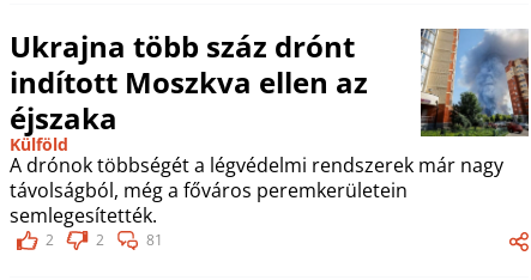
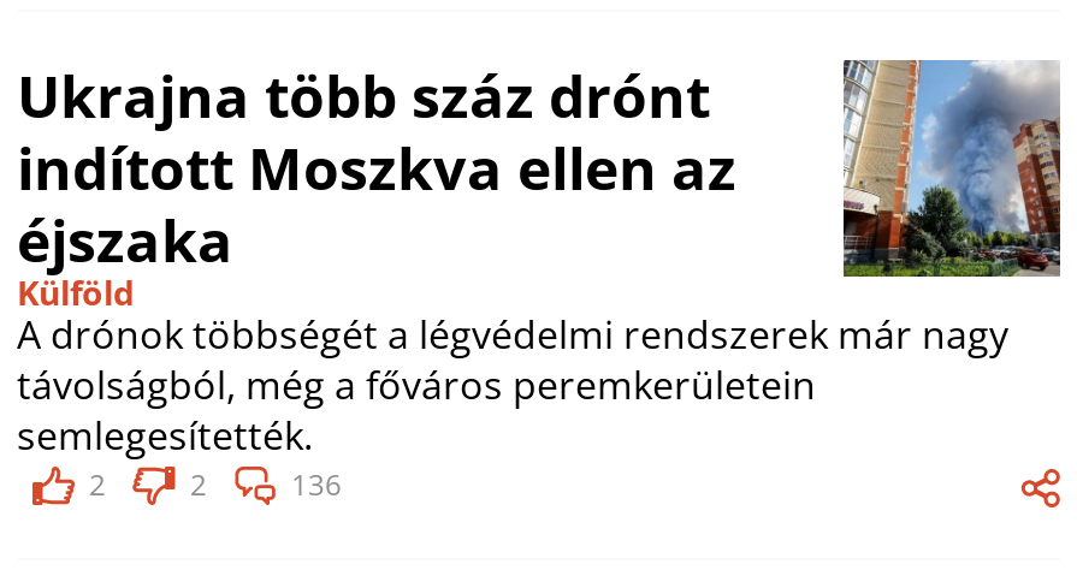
- 81
+ 136
